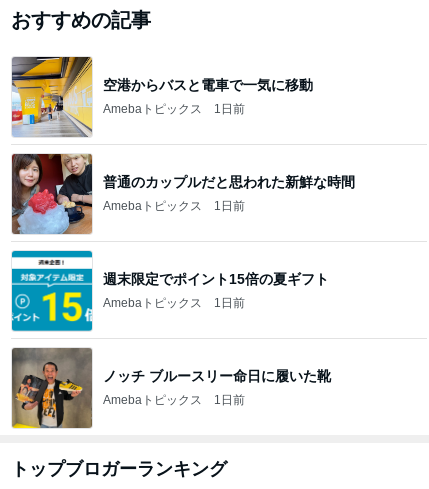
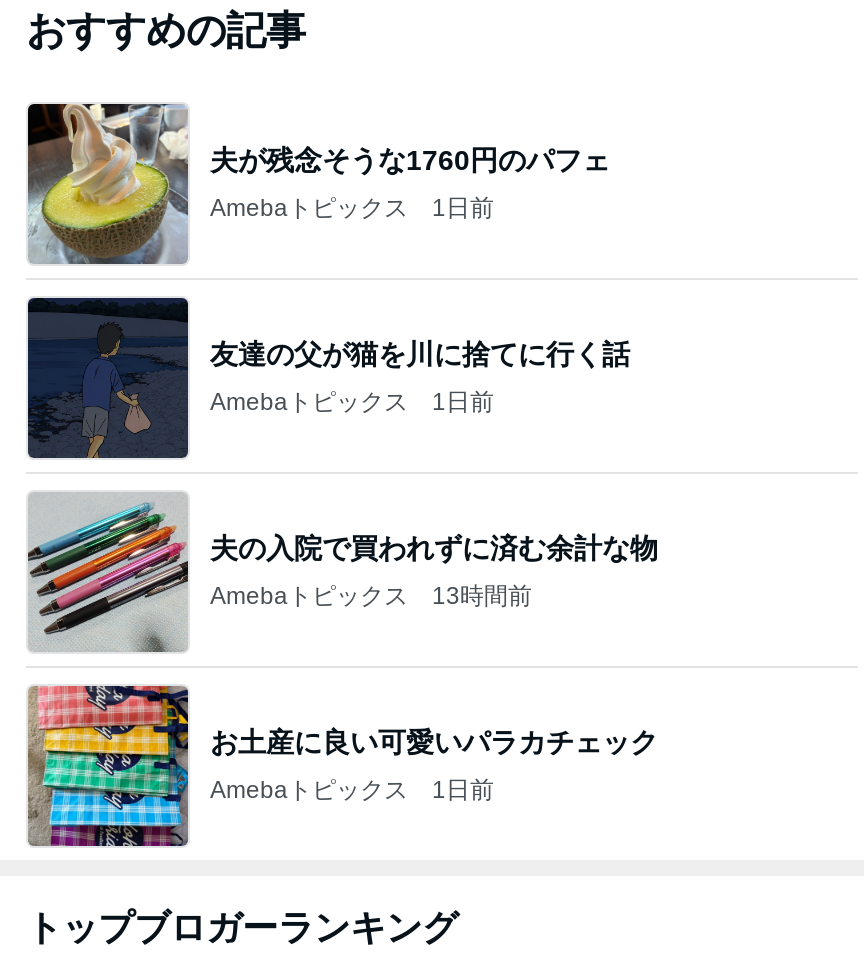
- [image]
- 空港からバスと電車で一気に移動
+ [image]
+ 夫が残念そうな1760円のパフェ

- [image]
- 普通のカップルだと思われた新鮮な時間
+ [image]
+ 友達の父が猫を川に捨てに行く話

- [image]
- 週末限定でポイント15倍の夏ギフト
+ [image]
+ 夫の入院で買われずに済む余計な物

- Amebaトピックス 1日前
+ Amebaトピックス 13時間前

- [image]
- ノッチ ブルースリー命日に履いた靴
+ [image]
+ お土産に良い可愛いパラカチェック
